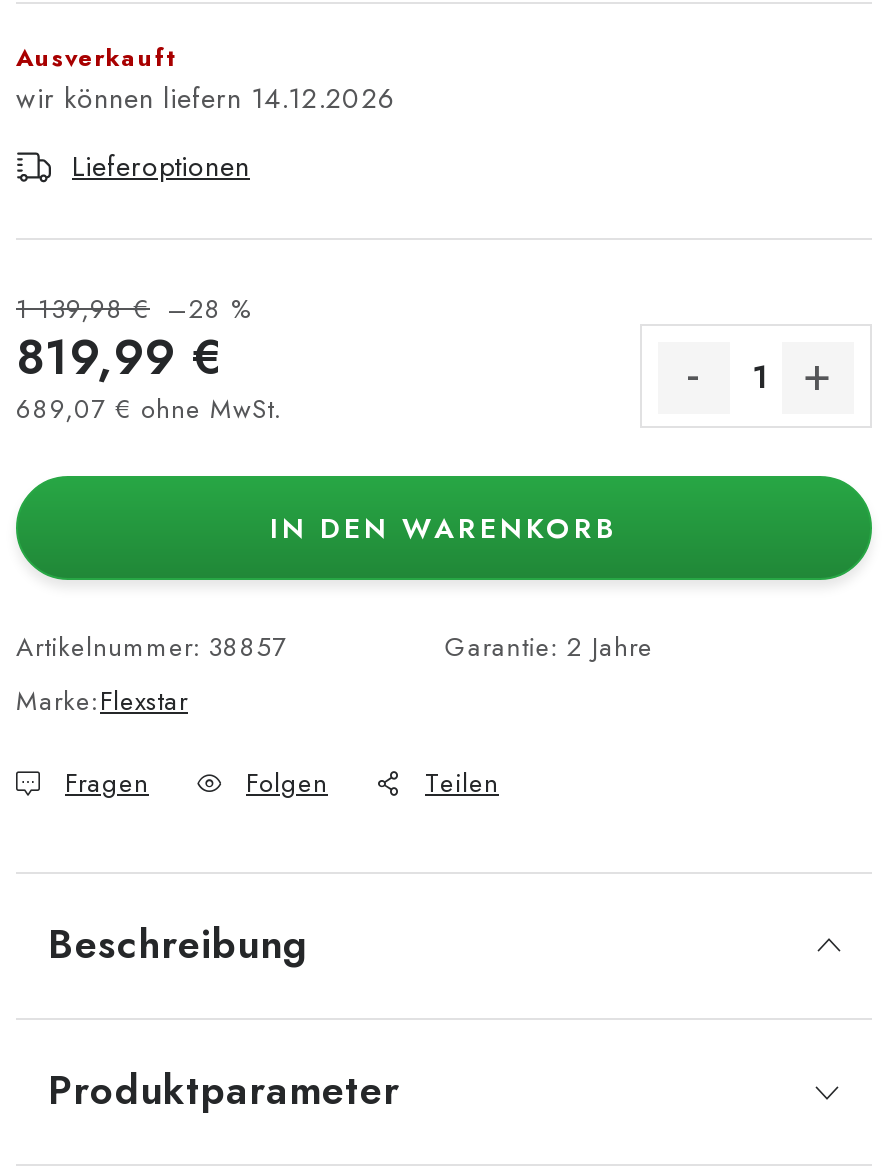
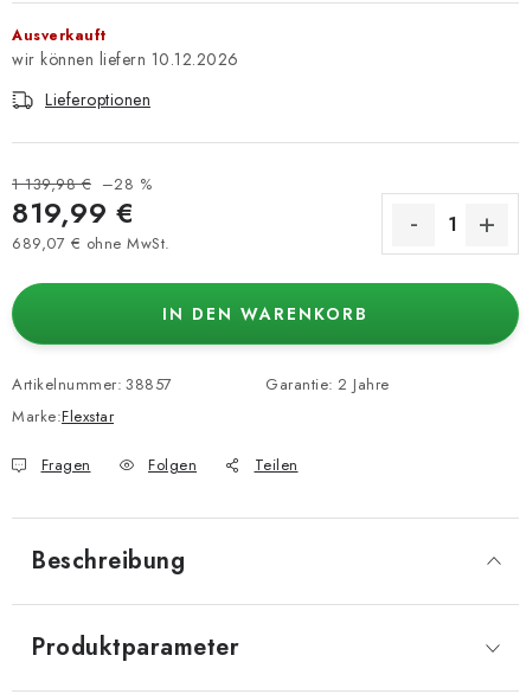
- 14.12.2026
+ 10.12.2026
